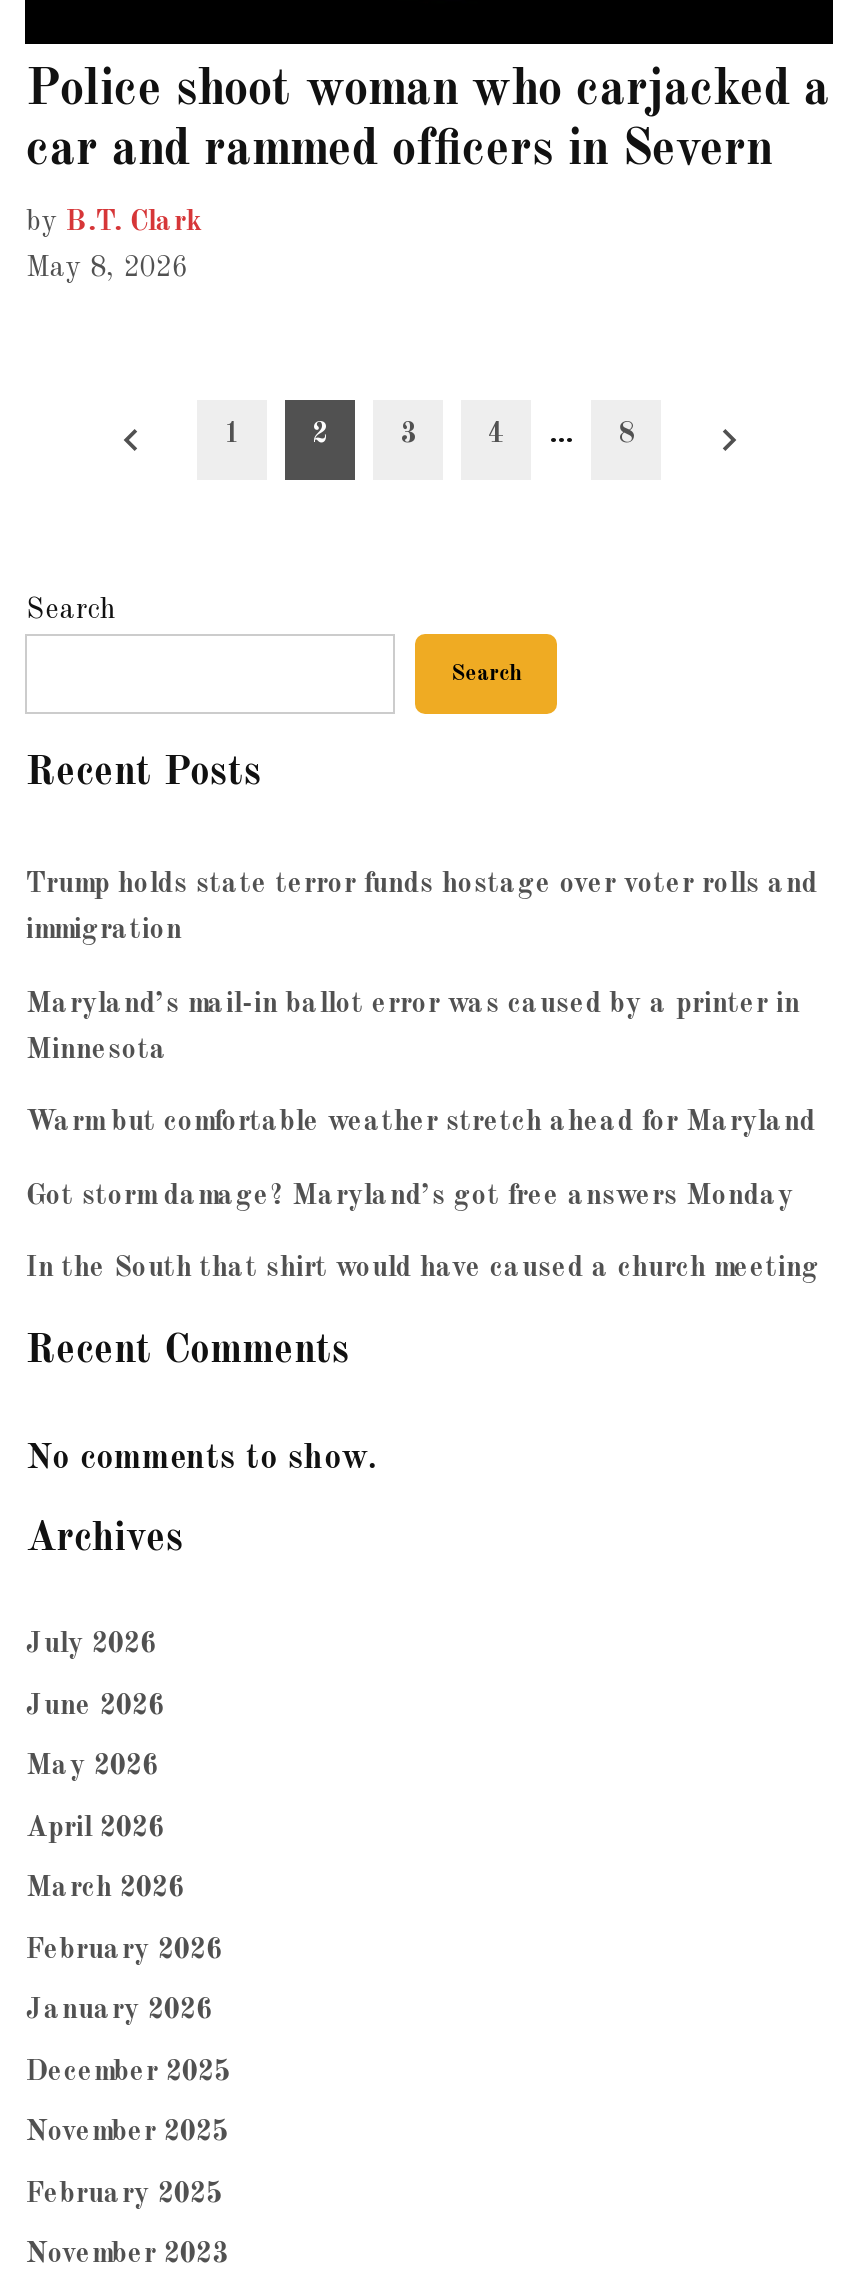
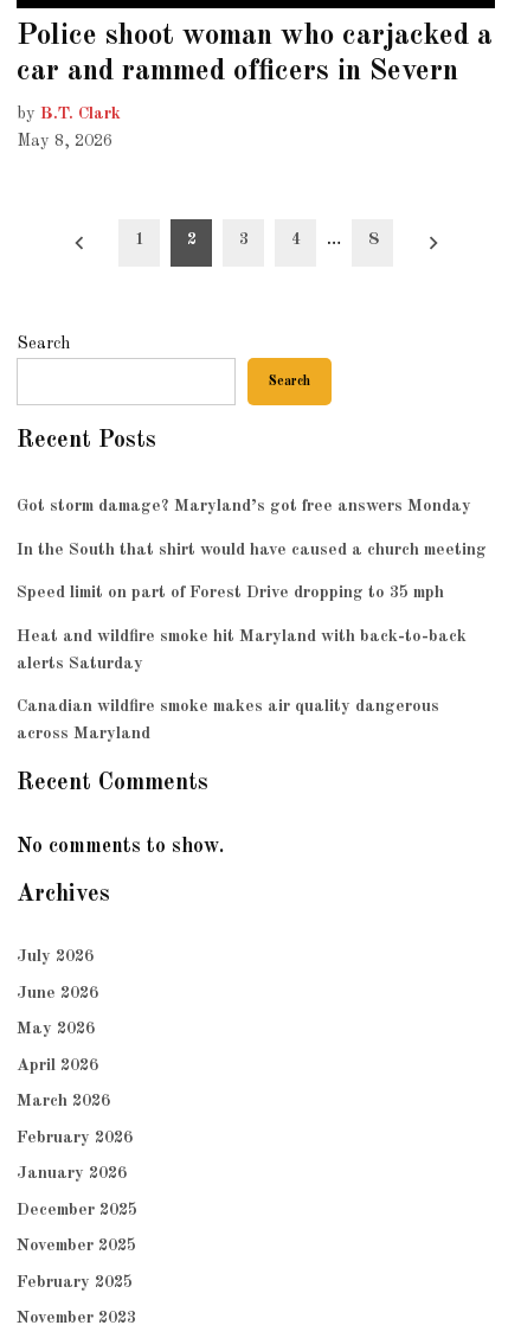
- Trump holds state terror funds hostage over voter rolls and
- immigration
- Maryland’s mail-in ballot error was caused by a printer in
- Minnesota
- Warm but comfortable weather stretch ahead for Maryland

moved up: Got storm damage? Maryland’s got free answers Monday | In the South that shirt would have caused a church meeting

+ Speed limit on part of Forest Drive dropping to 35 mph
+ Heat and wildfire smoke hit Maryland with back-to-back
+ alerts Saturday
+ Canadian wildfire smoke makes air quality dangerous
+ across Maryland
